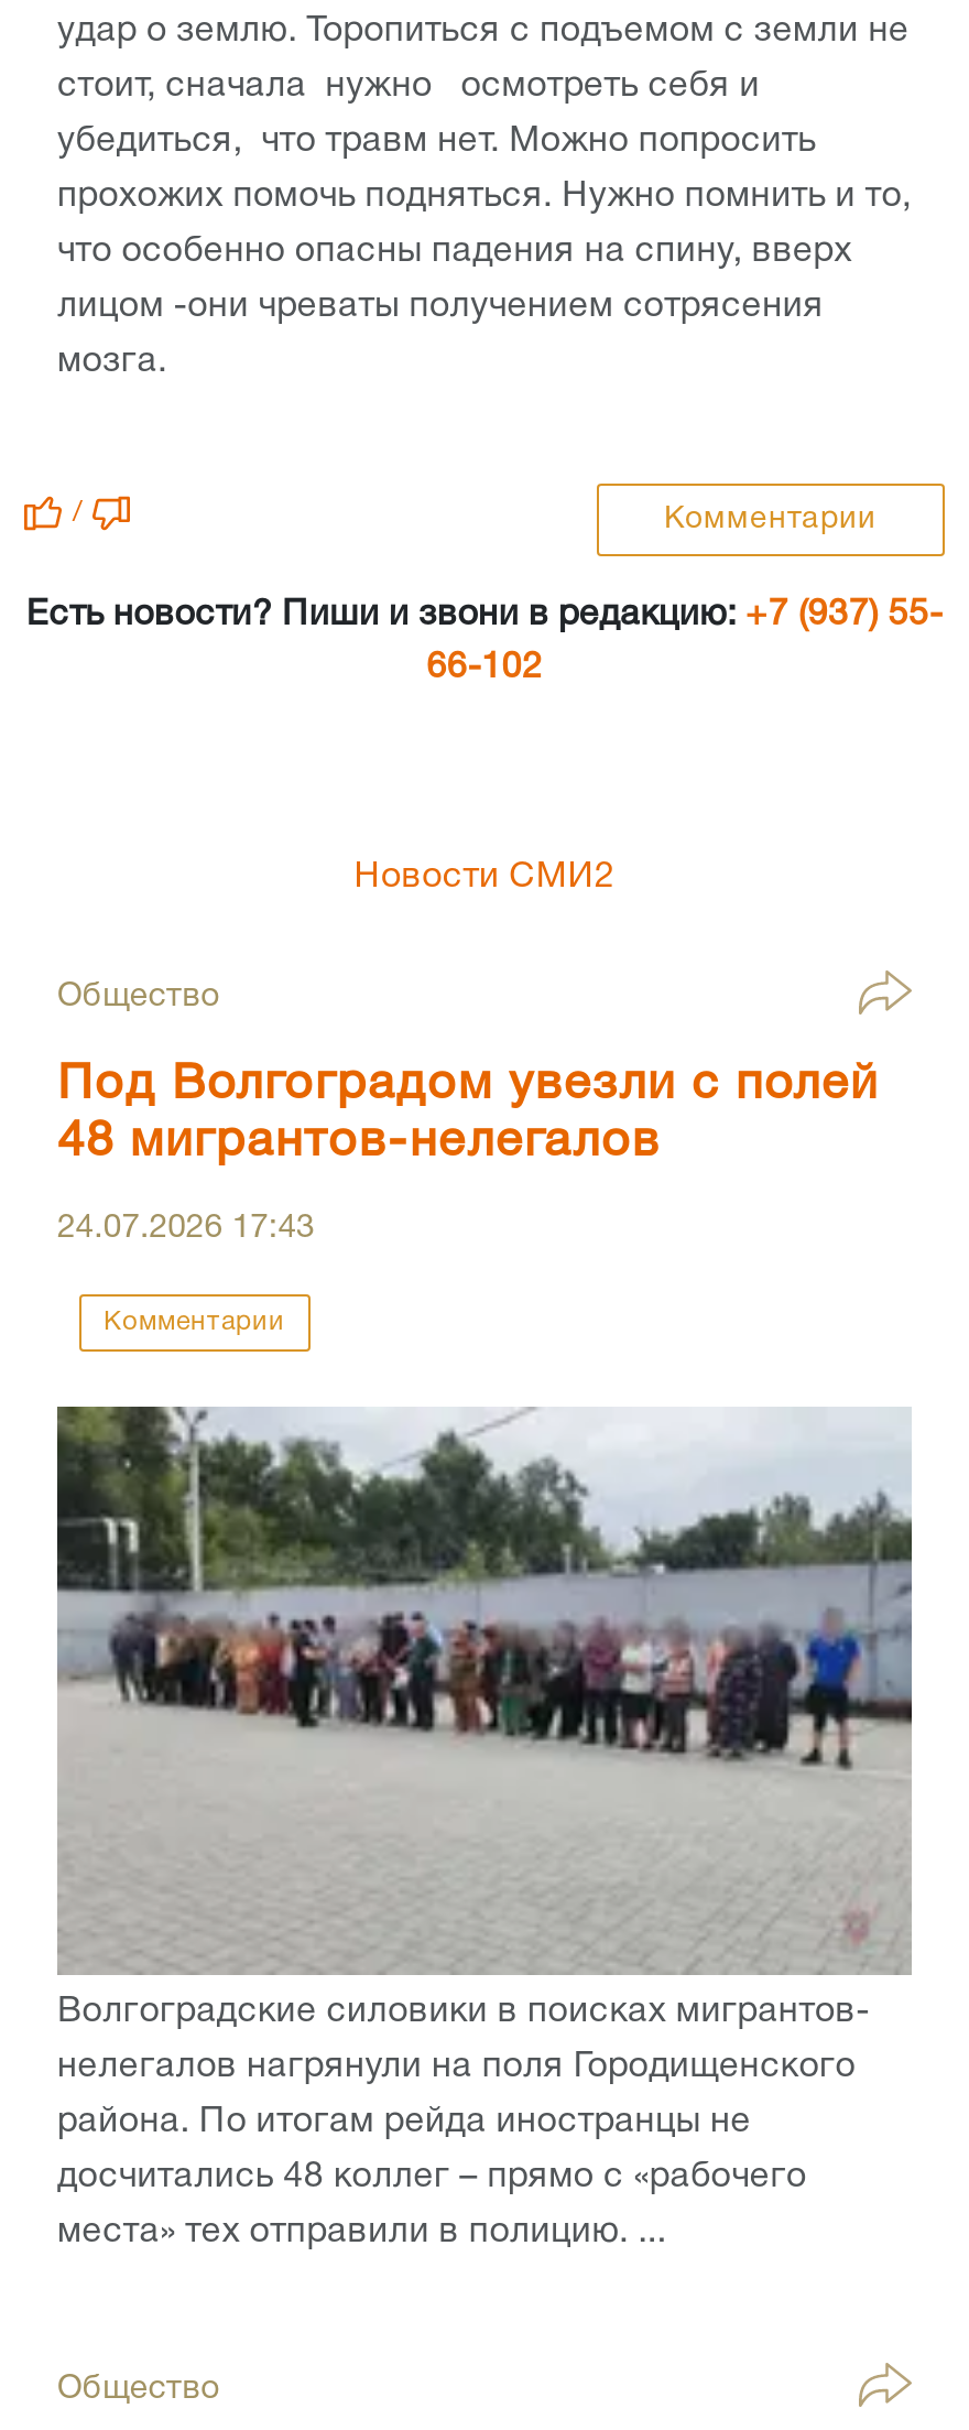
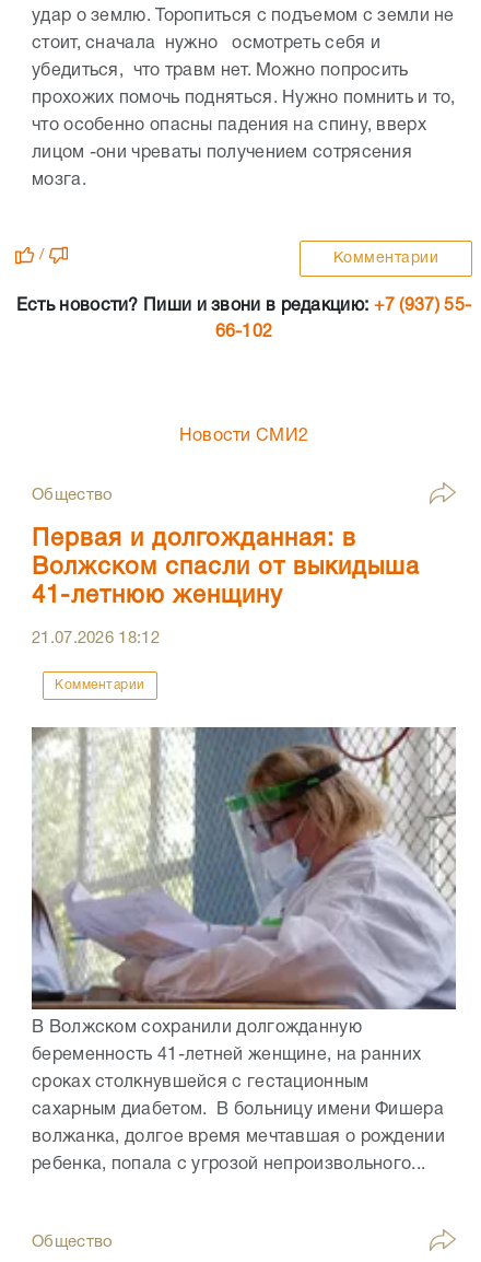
- Под Волгоградом увезли с полей
- 48 мигрантов-нелегалов
+ Первая и долгожданная: в
+ Волжском спасли от выкидыша
+ 41-летнюю женщину

- 24.07.2026 17:43
+ 21.07.2026 18:12

- [image]
- Волгоградские силовики в поисках мигрантов-
- нелегалов нагрянули на поля Городищенского
- района. По итогам рейда иностранцы не
- досчитались 48 коллег – прямо с «рабочего
- места» тех отправили в полицию. ...
+ [image]
+ В Волжском сохранили долгожданную
+ беременность 41-летней женщине, на ранних
+ сроках столкнувшейся с гестационным
+ сахарным диабетом. В больницу имени Фишера
+ волжанка, долгое время мечтавшая о рождении
+ ребенка, попала с угрозой непроизвольного...
